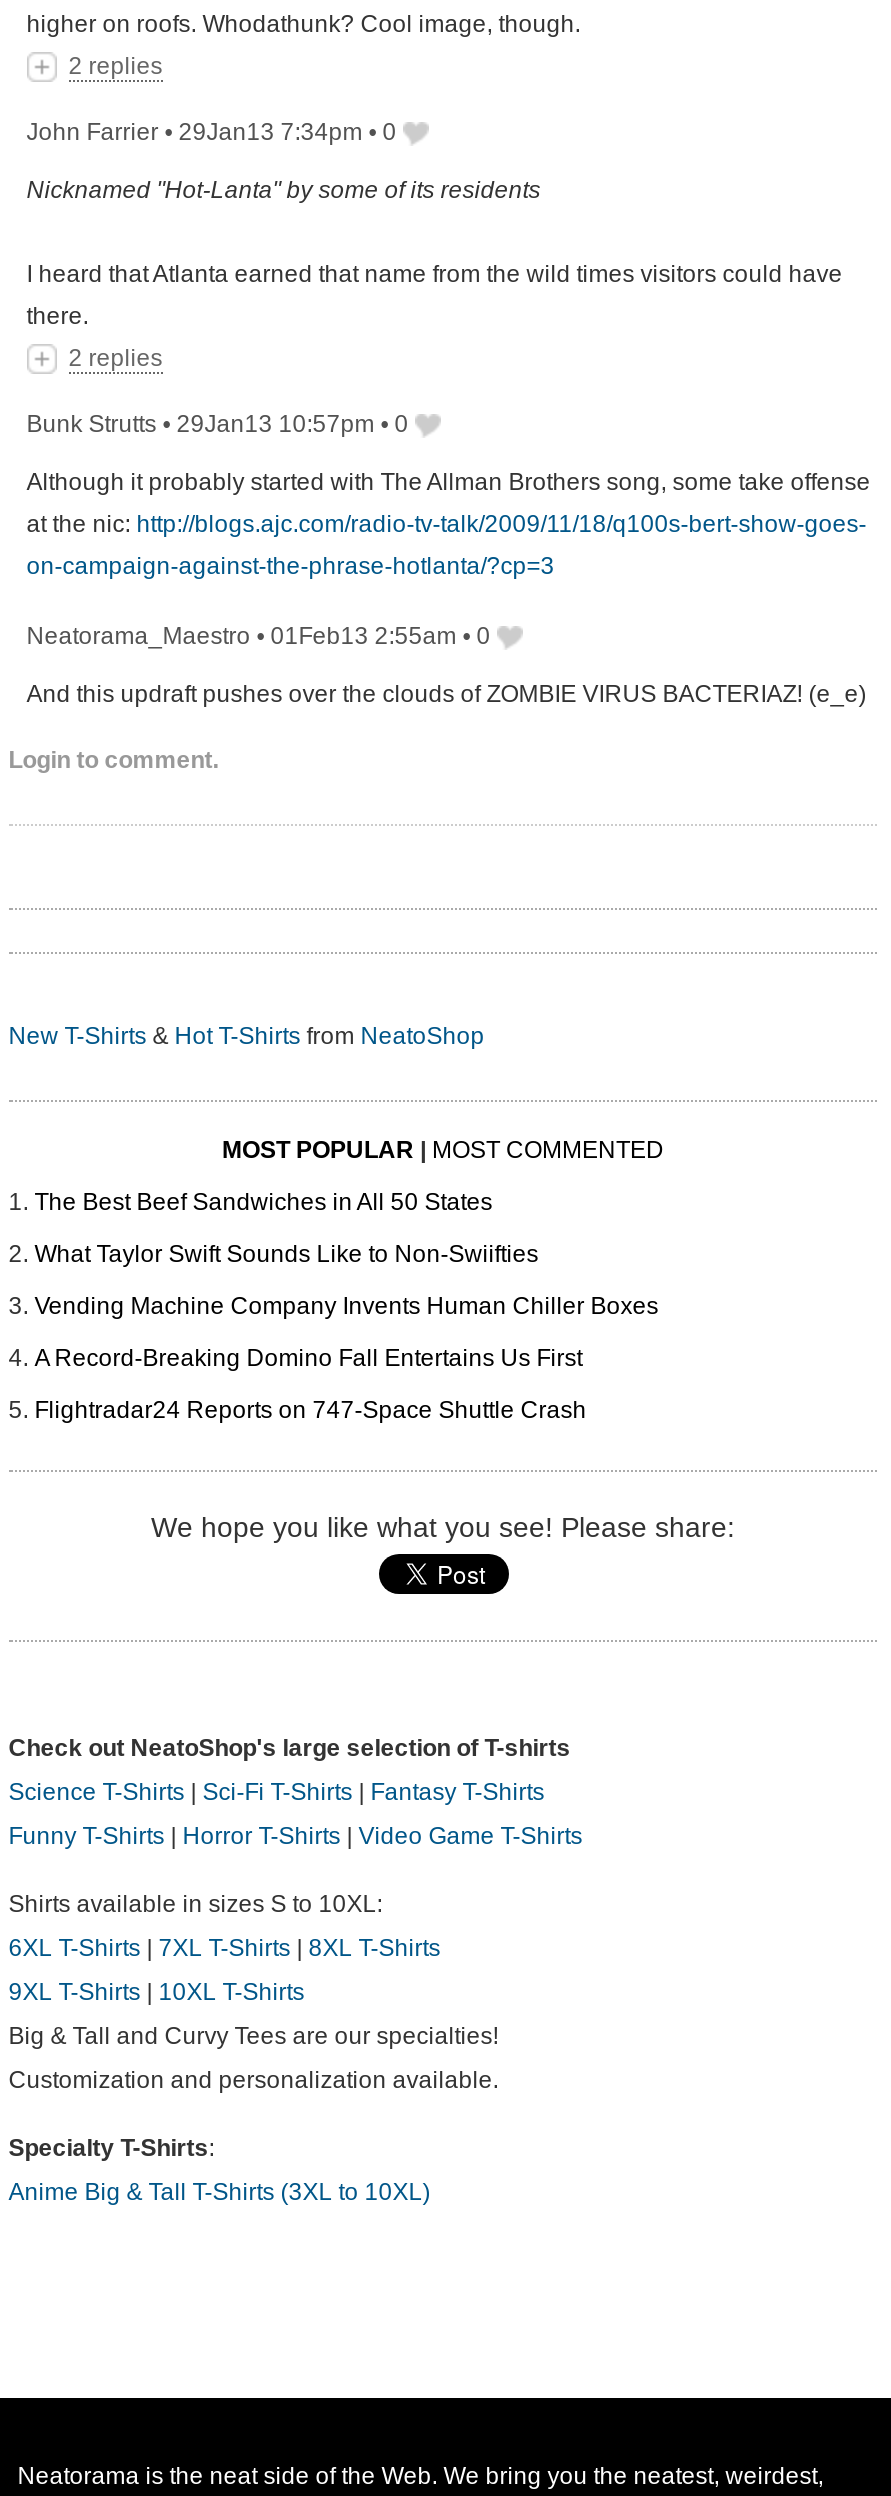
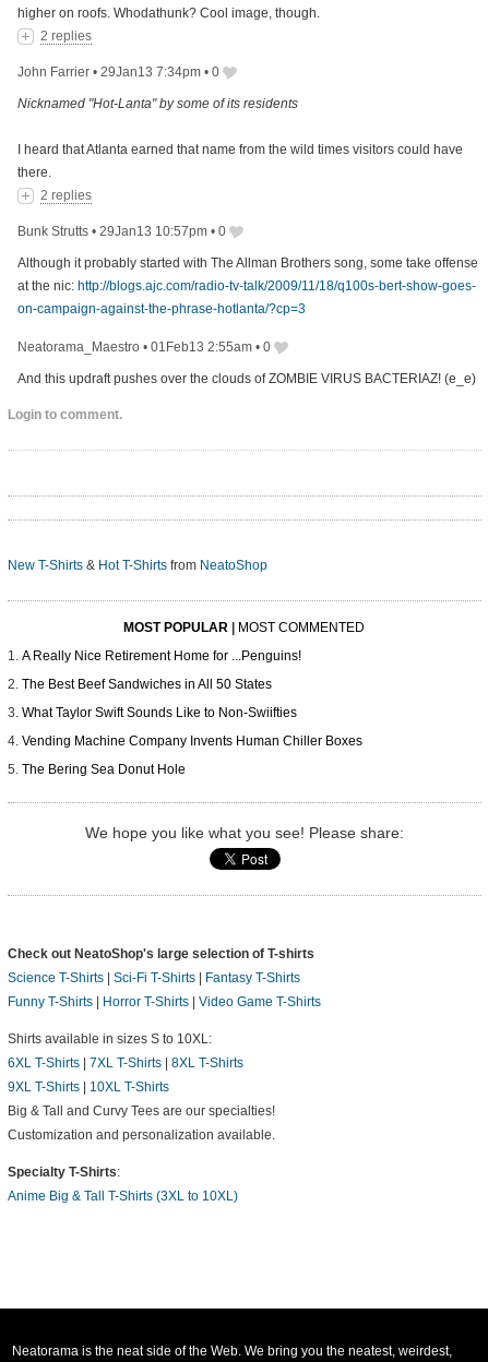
+ A Really Nice Retirement Home for ...Penguins!

moved down: The Best Beef Sandwiches in All 50 States | What Taylor Swift Sounds Like to Non-Swiifties | Vending Machine Company Invents Human Chiller Boxes

- A Record-Breaking Domino Fall Entertains Us First
- Flightradar24 Reports on 747-Space Shuttle Crash
+ The Bering Sea Donut Hole
